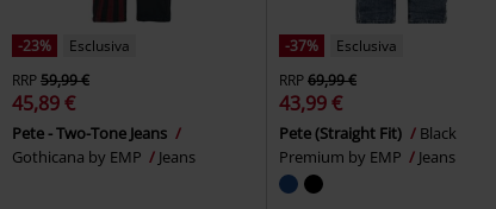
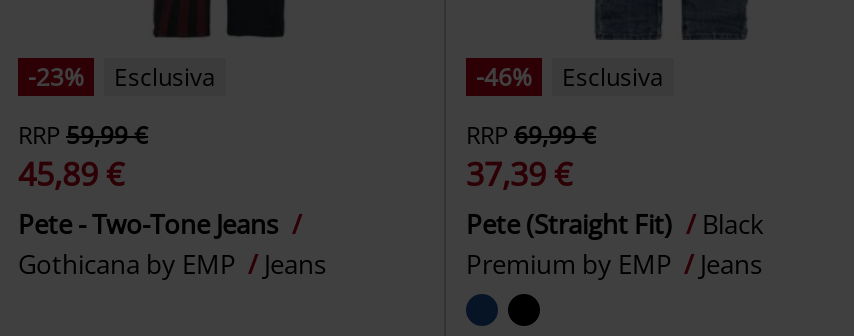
- -37% Esclusiva
+ -46% Esclusiva

- 43,99 €
+ 37,39 €
